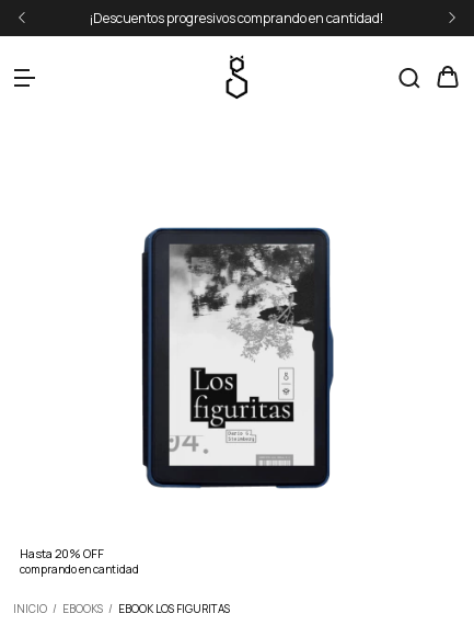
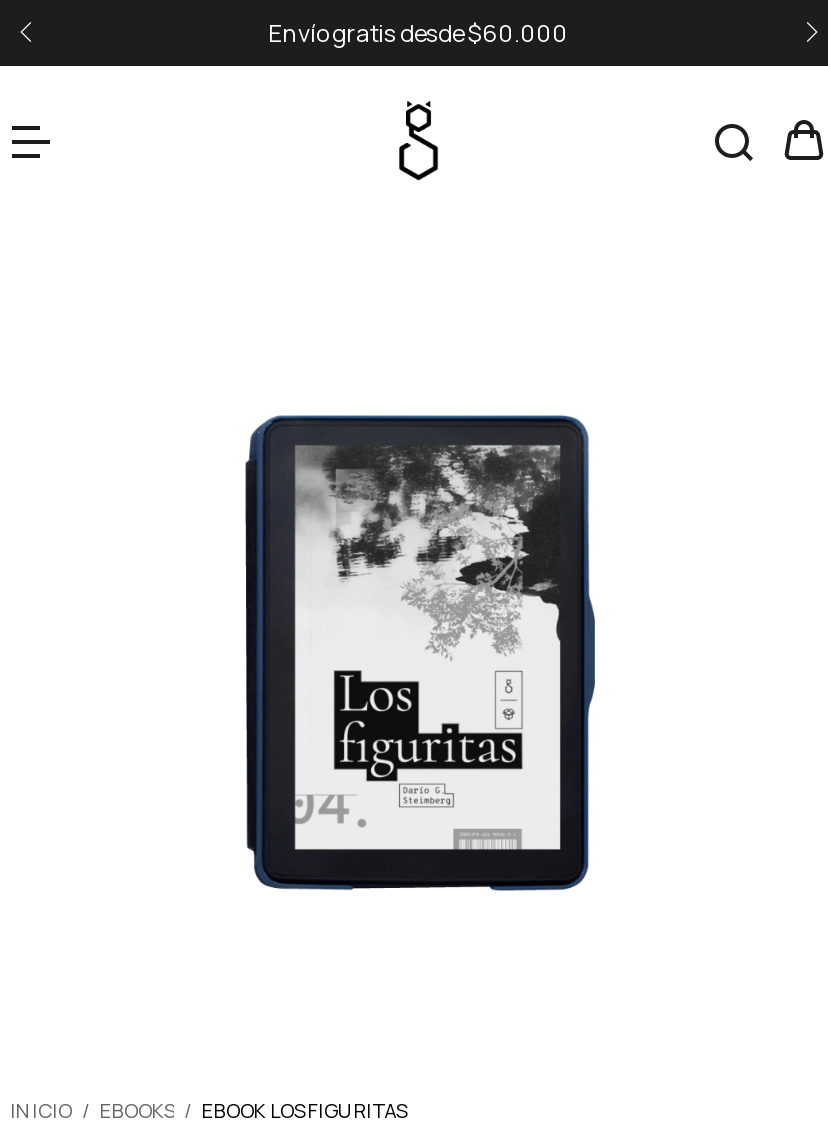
- ¡Descuentos progresivos comprando en cantidad!
+ Envío gratis desde $60.000

- Hasta 20% OFF
- comprando en cantidad
